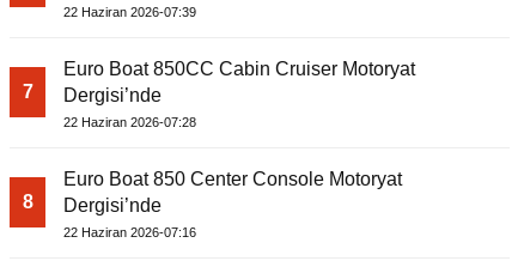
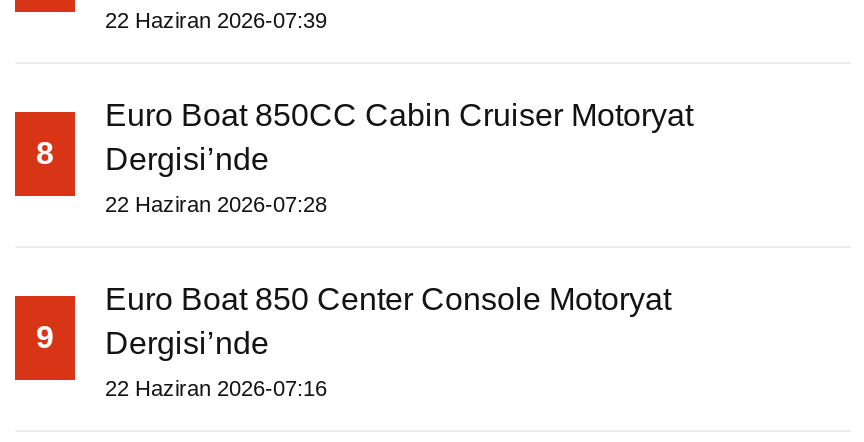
- 7 Dergisi’nde
+ 8 Dergisi’nde

- 8 Dergisi’nde
+ 9 Dergisi’nde
